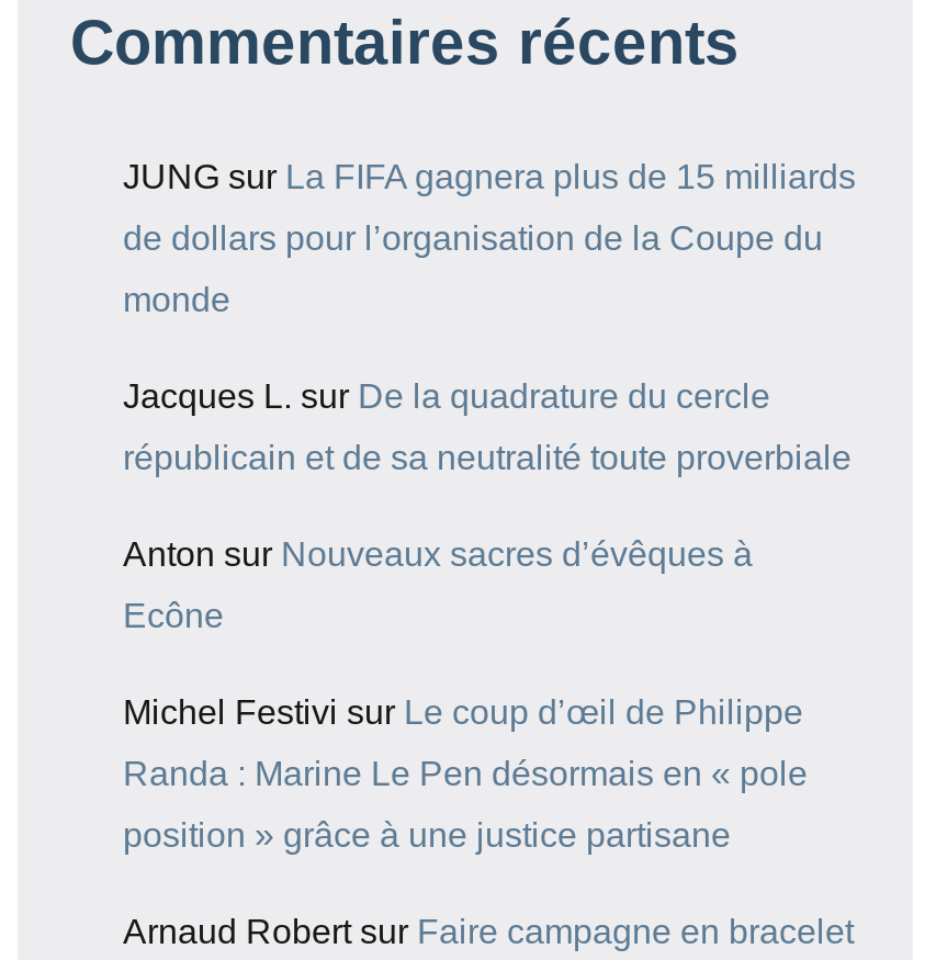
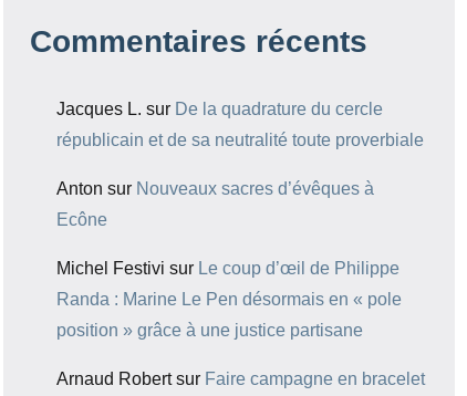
- JUNG sur La FIFA gagnera plus de 15 milliards
- de dollars pour l’organisation de la Coupe du
- monde
